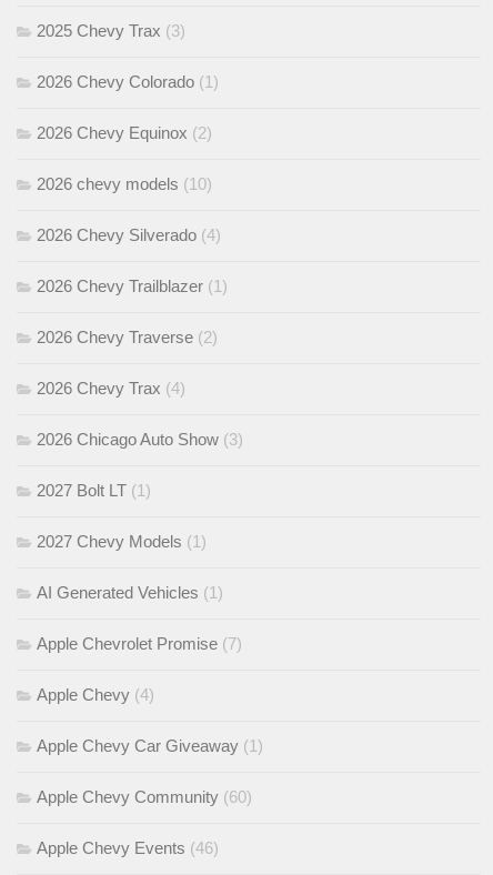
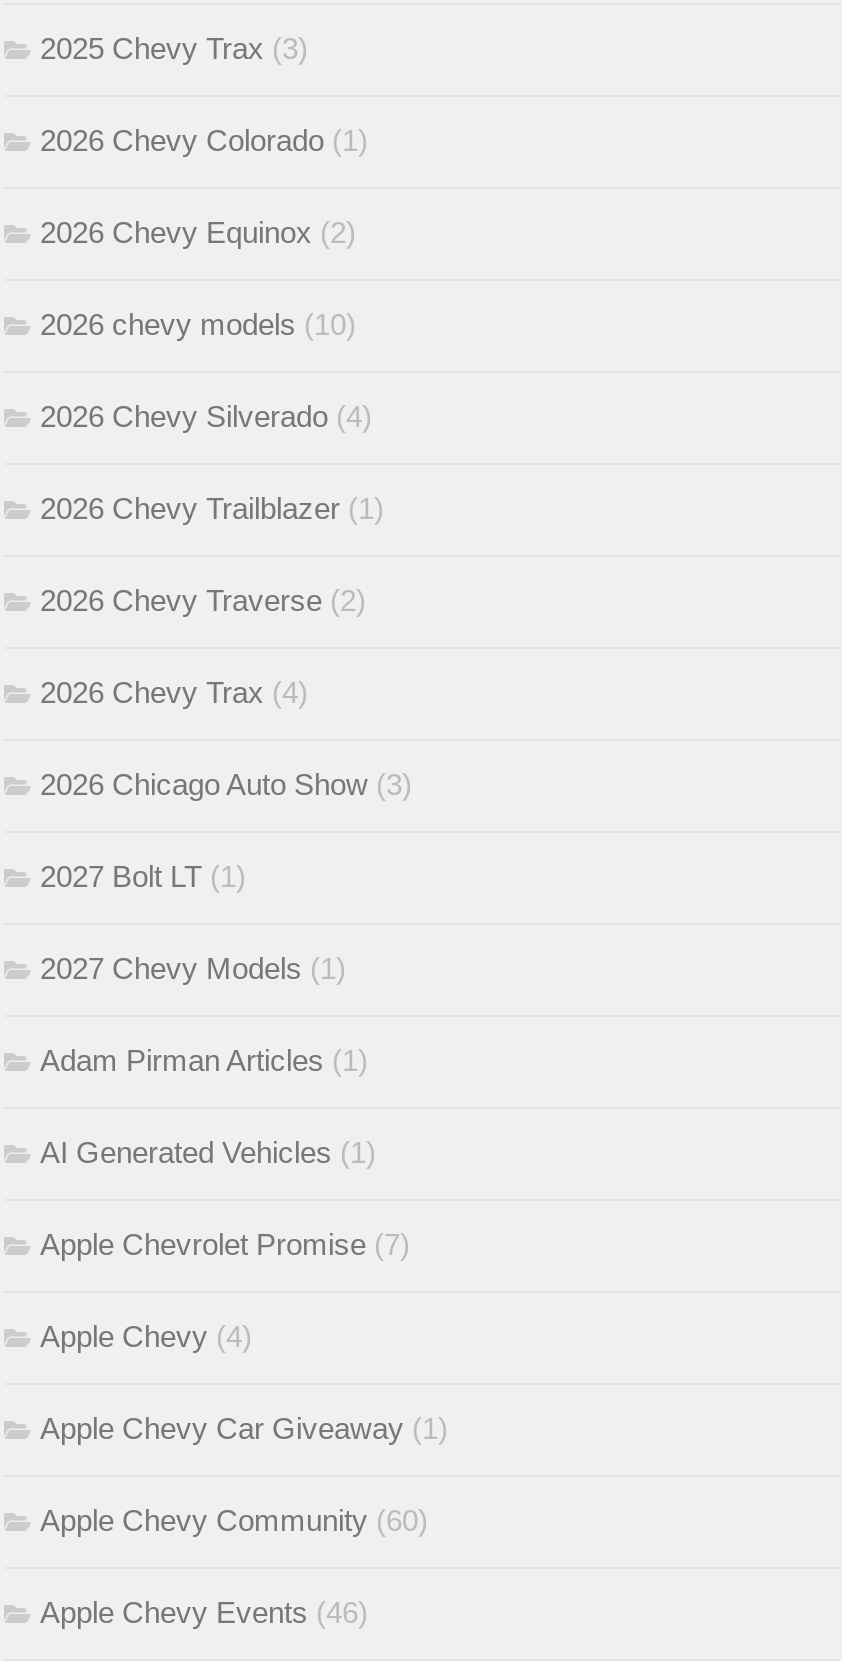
+ Adam Pirman Articles (1)
